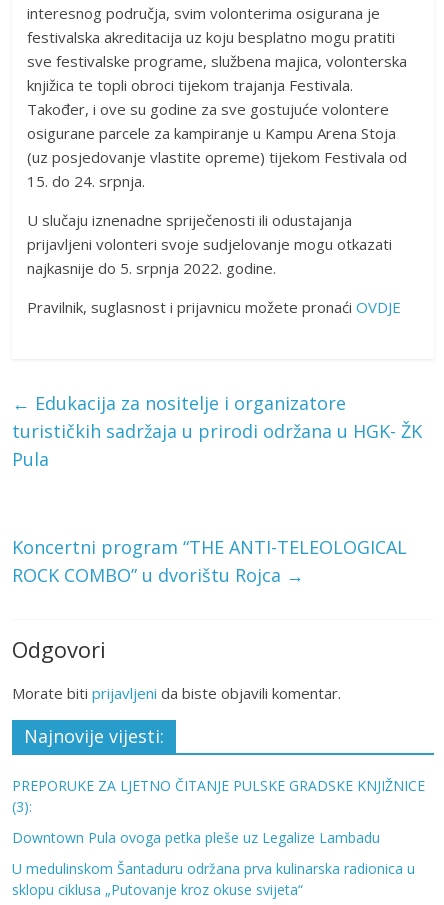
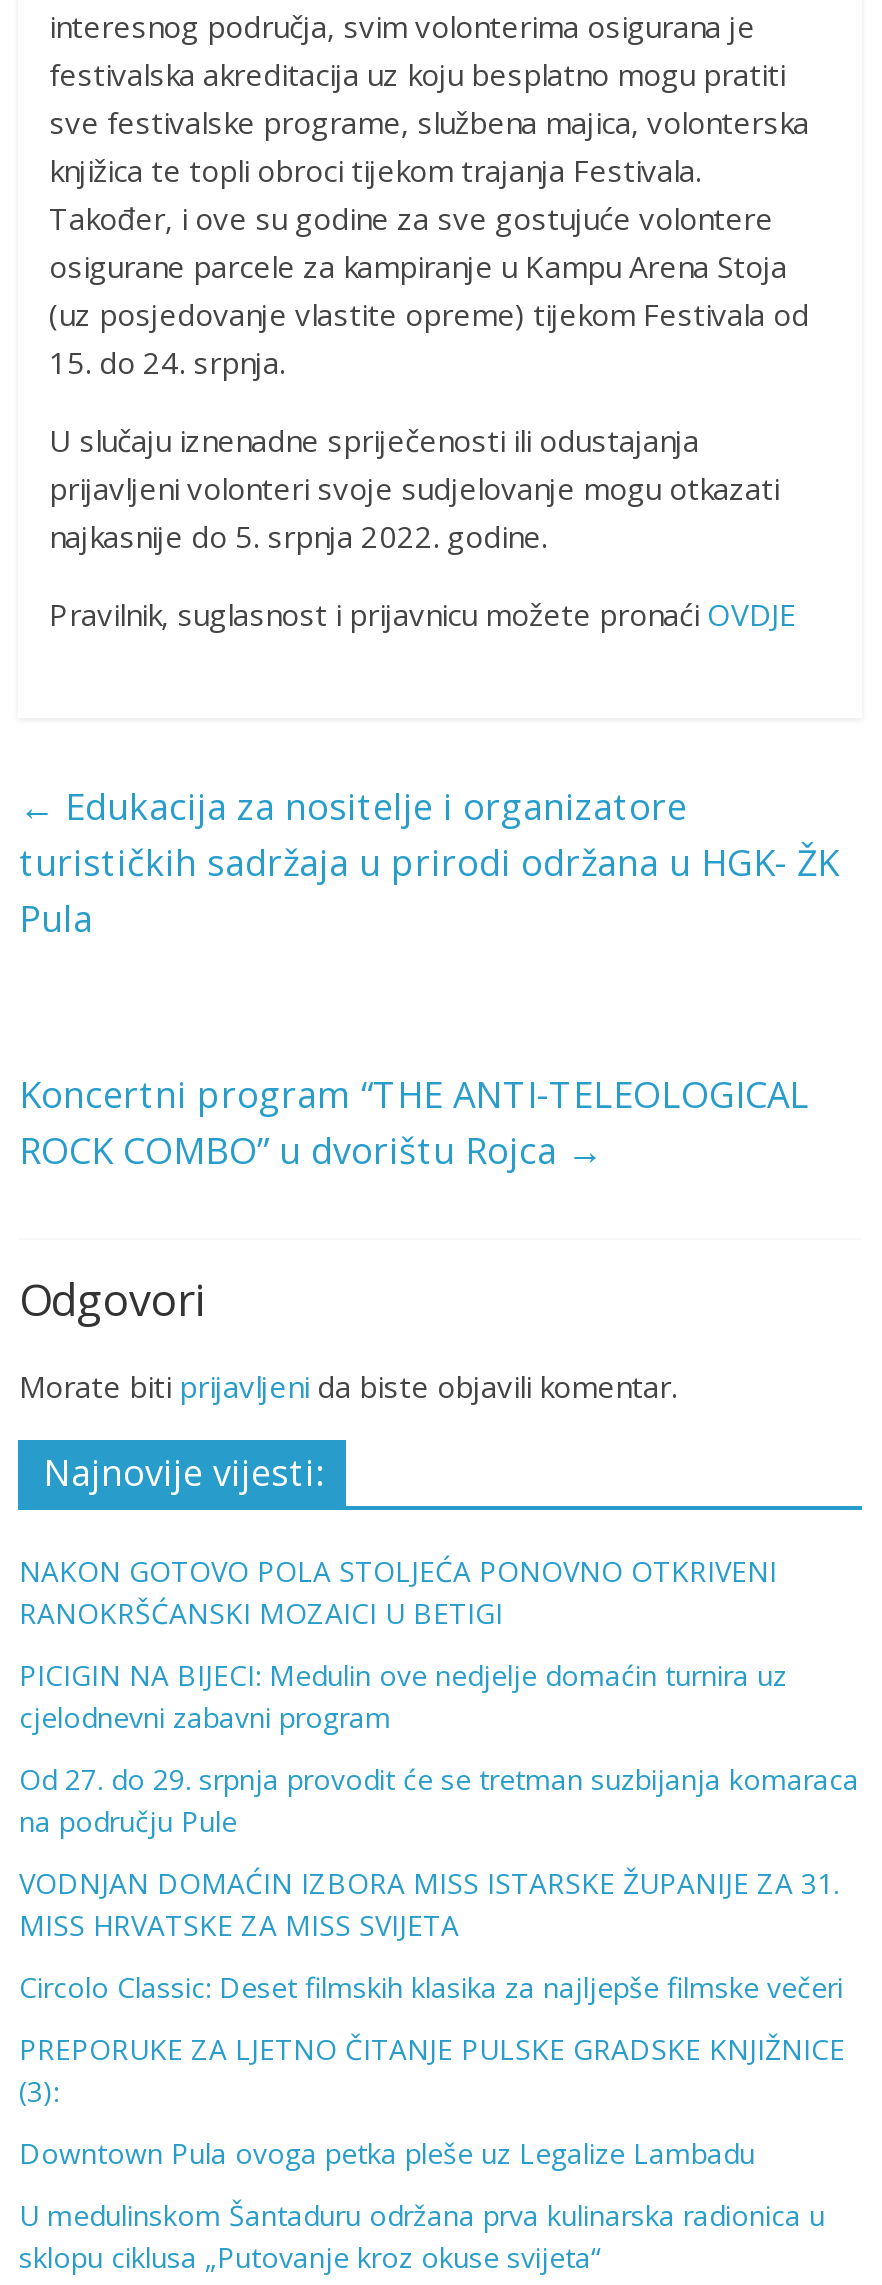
+ NAKON GOTOVO POLA STOLJEĆA PONOVNO OTKRIVENI
+ RANOKRŠĆANSKI MOZAICI U BETIGI
+ PICIGIN NA BIJECI: Medulin ove nedjelje domaćin turnira uz
+ cjelodnevni zabavni program
+ Od 27. do 29. srpnja provodit će se tretman suzbijanja komaraca
+ na području Pule
+ VODNJAN DOMAĆIN IZBORA MISS ISTARSKE ŽUPANIJE ZA 31.
+ MISS HRVATSKE ZA MISS SVIJETA
+ Circolo Classic: Deset filmskih klasika za najljepše filmske večeri
